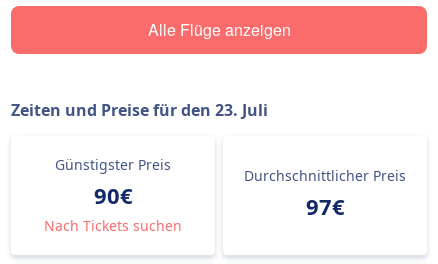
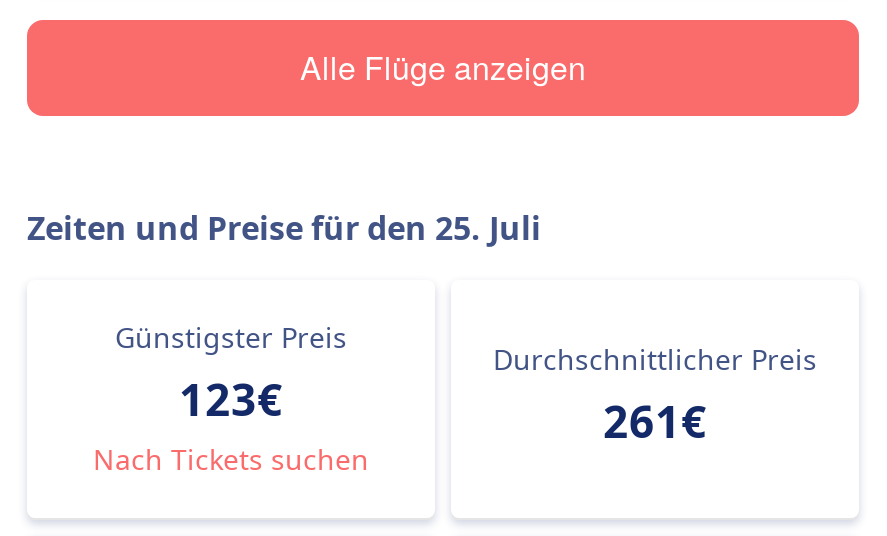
- Zeiten und Preise für den 23. Juli
+ Zeiten und Preise für den 25. Juli

- 90€
+ 123€

- 97€
+ 261€
